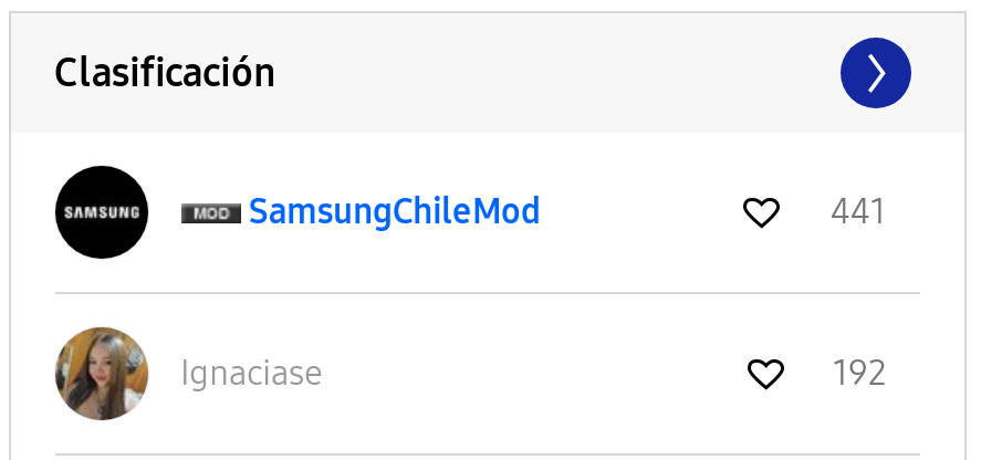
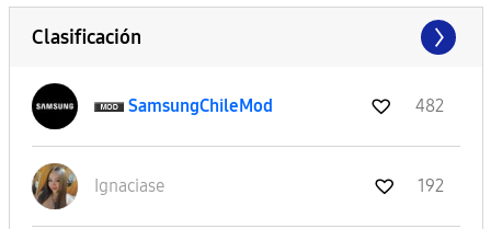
- 441
+ 482
